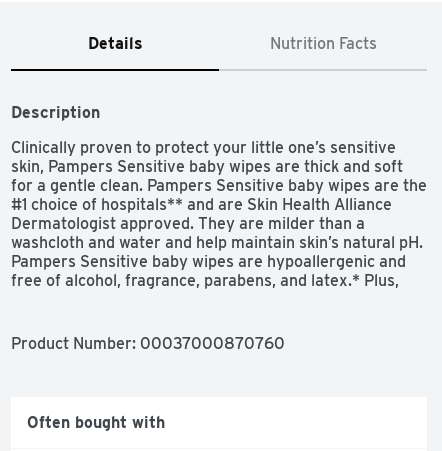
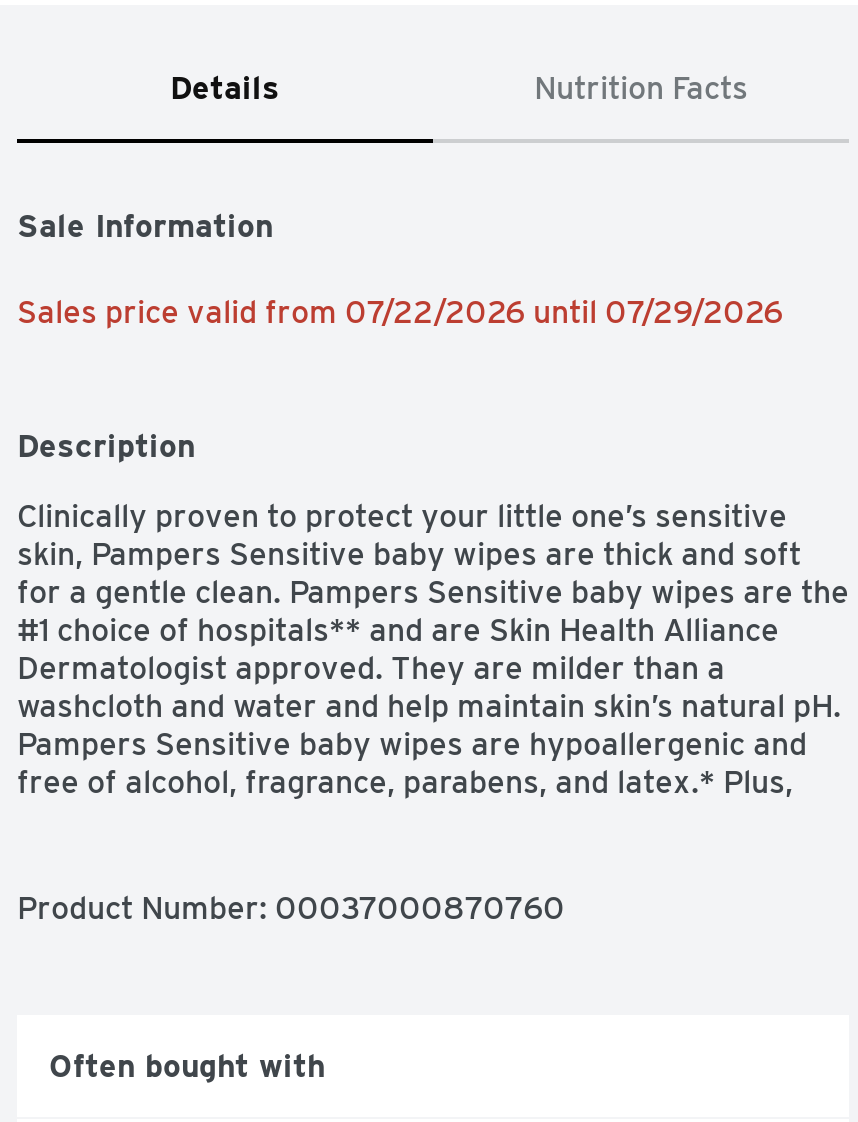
+ Sale Information
+ Sales price valid from 07/22/2026 until 07/29/2026
